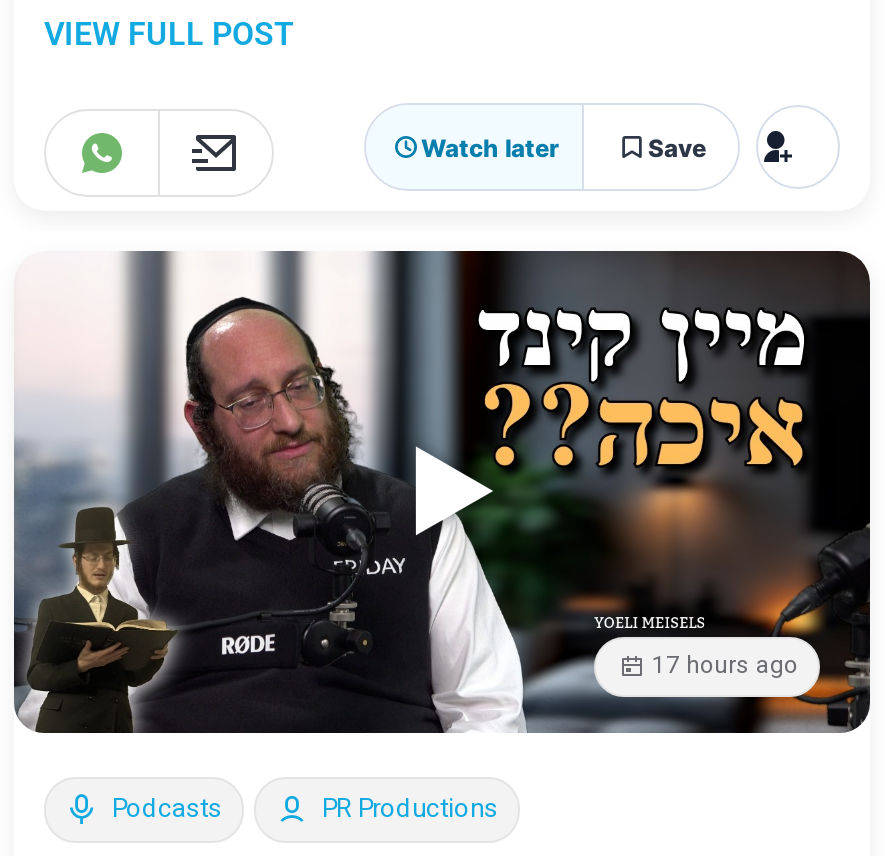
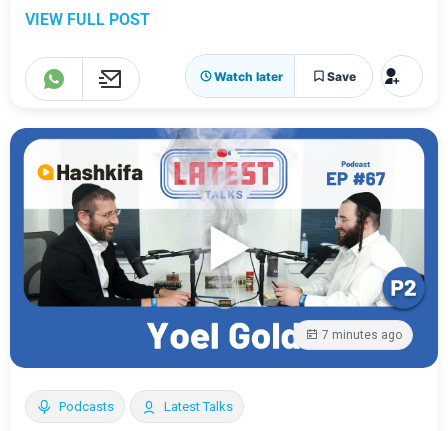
- [image]
- 17 hours ago
+ [image]
+ 7 minutes ago

- PR Productions
+ Latest Talks
